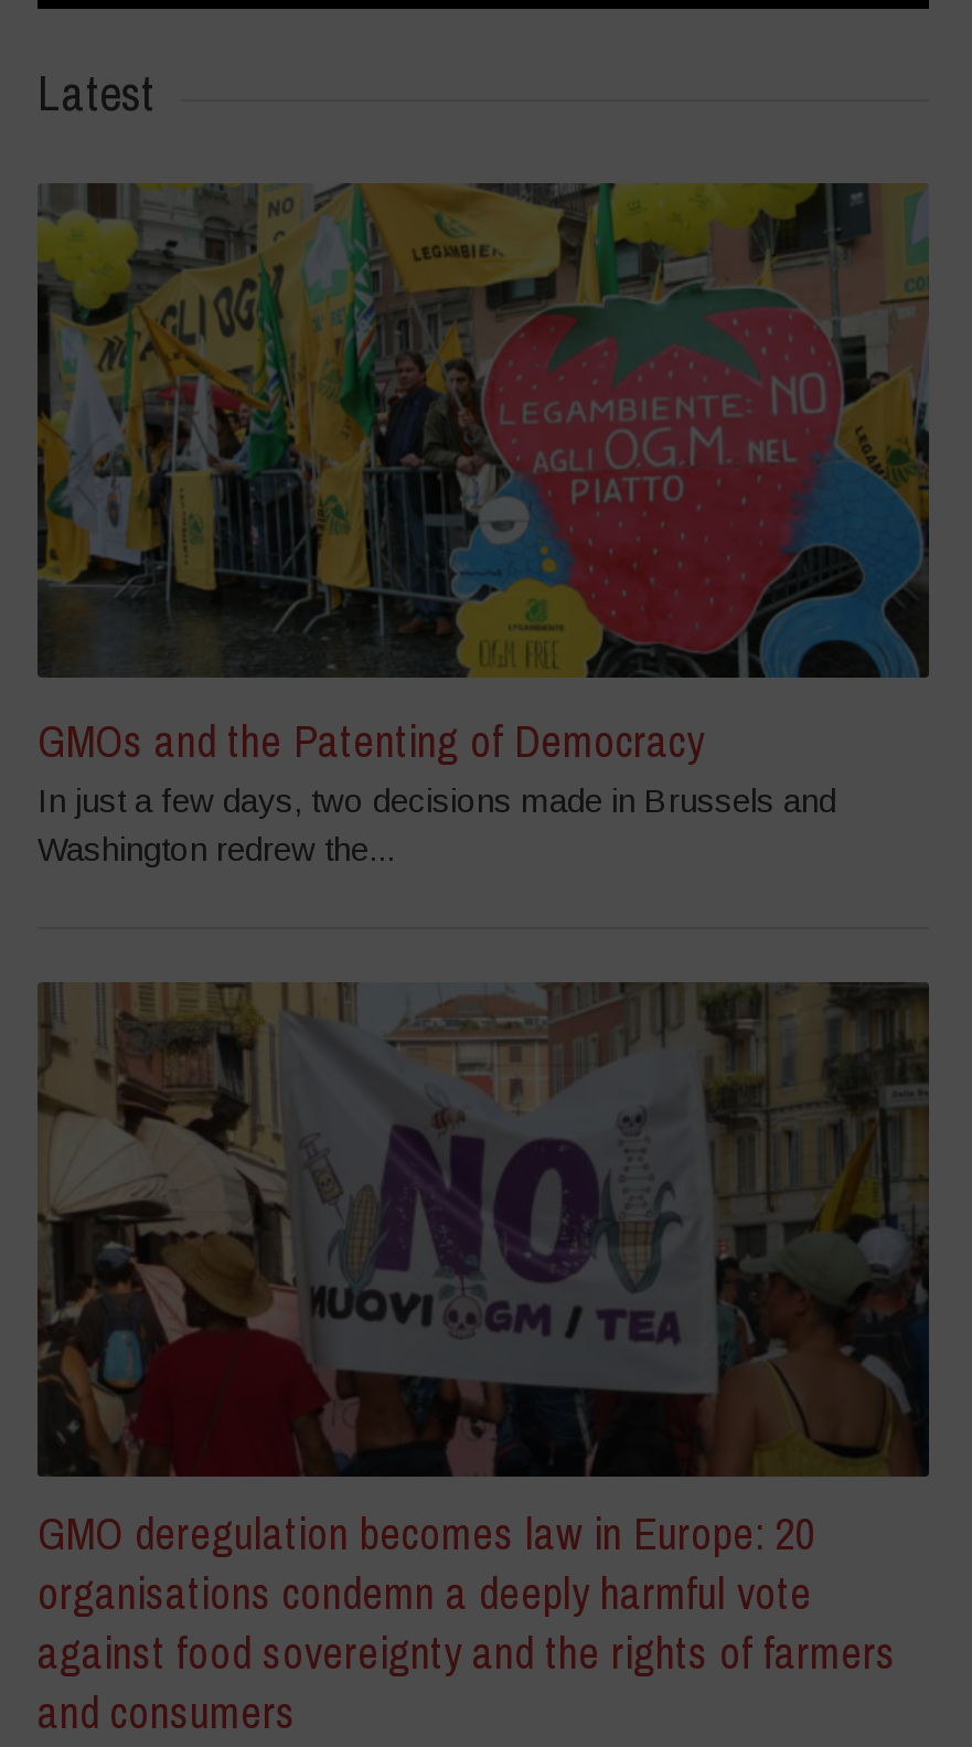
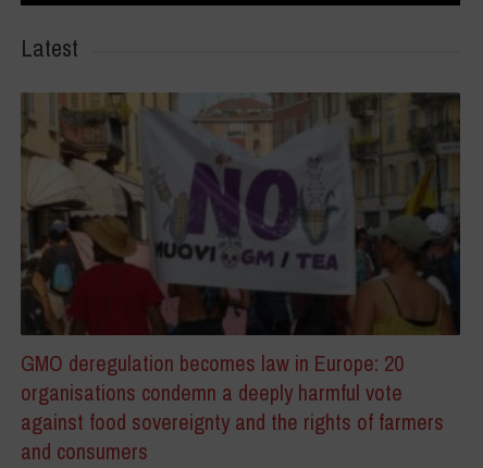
- [image]
- GMOs and the Patenting of Democracy
- In just a few days, two decisions made in Brussels and
- Washington redrew the...
